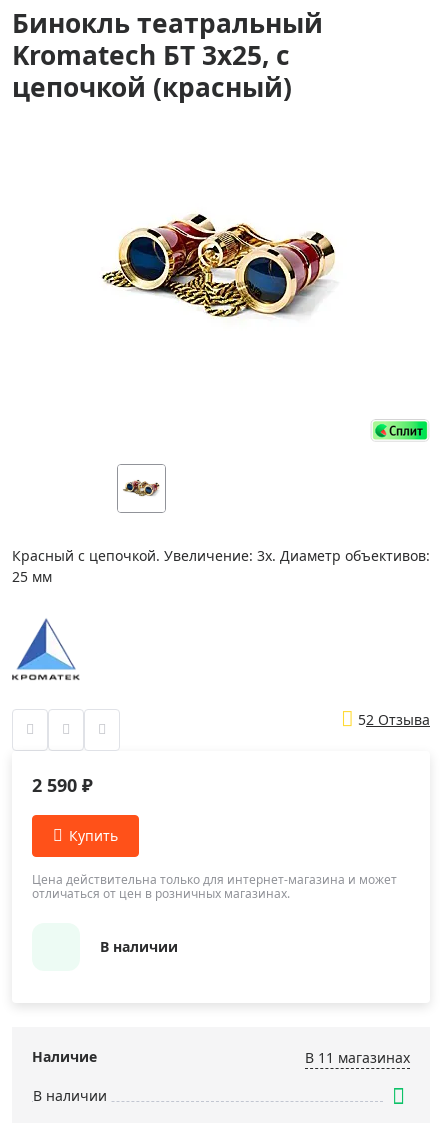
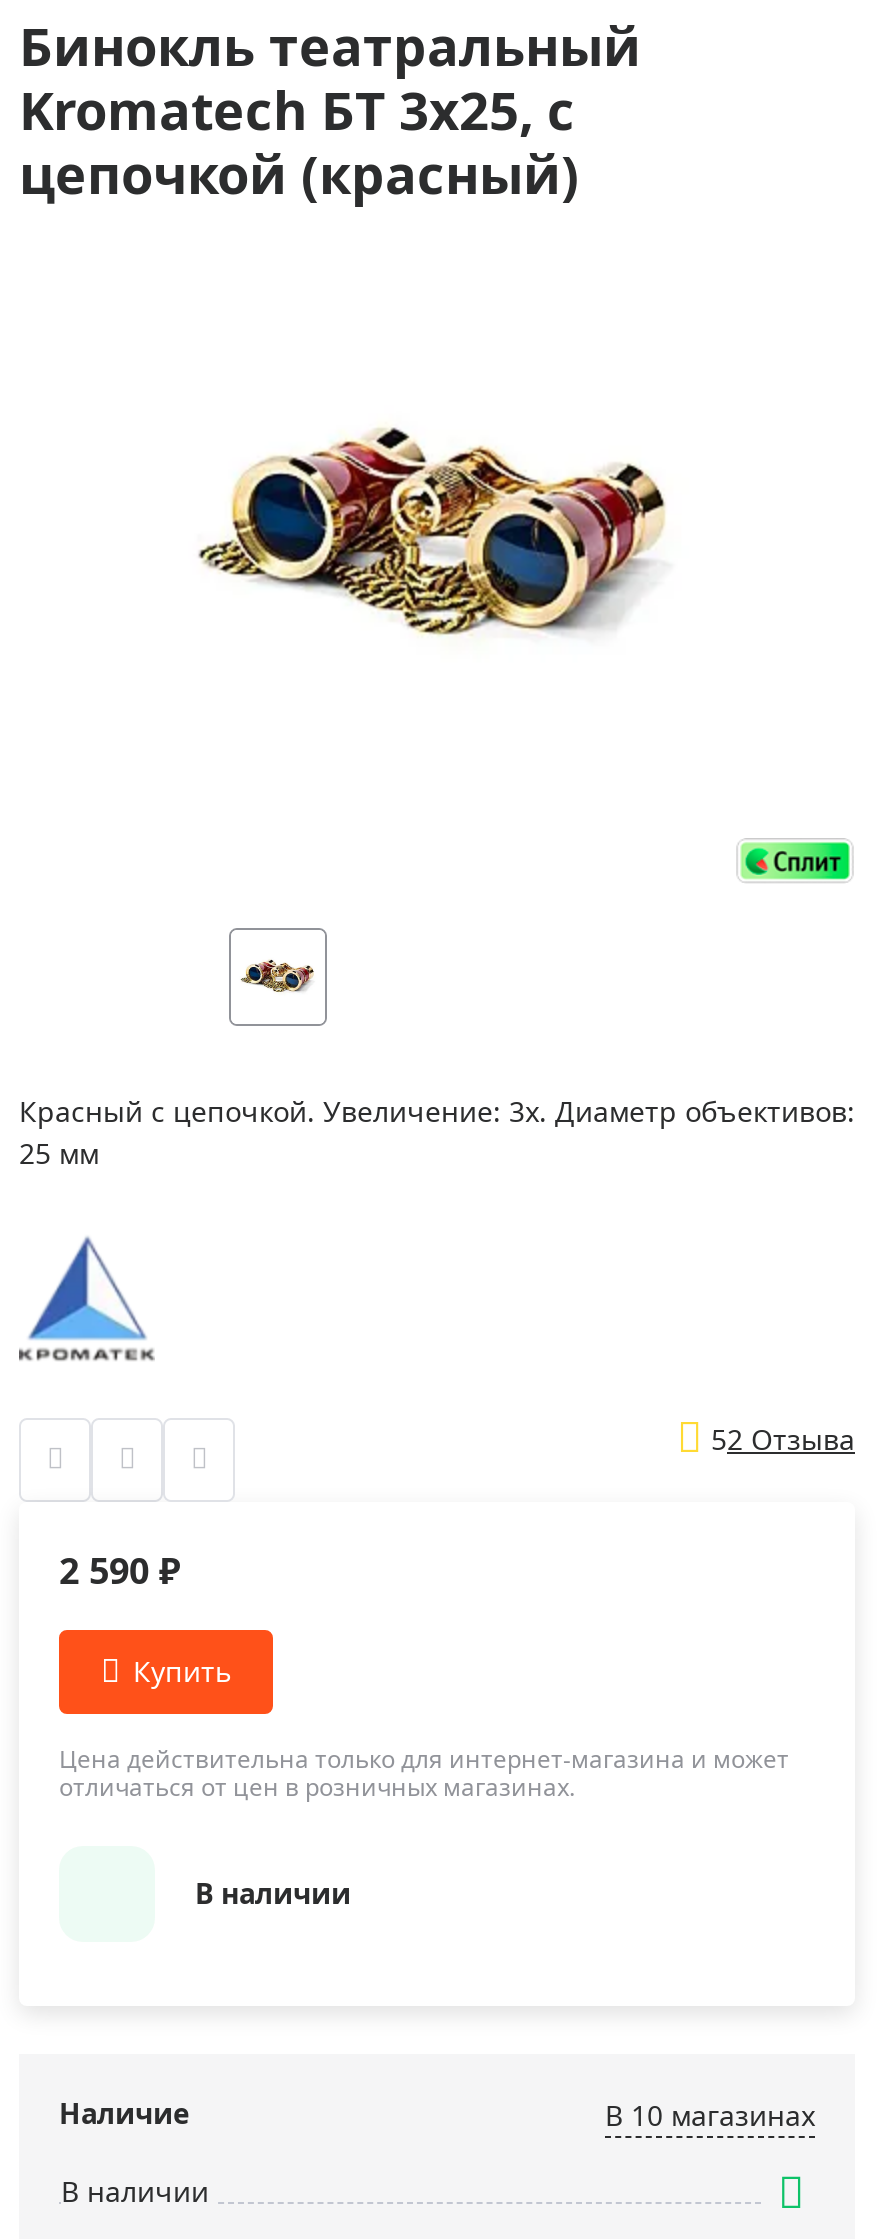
- В 11 магазинах
+ В 10 магазинах
